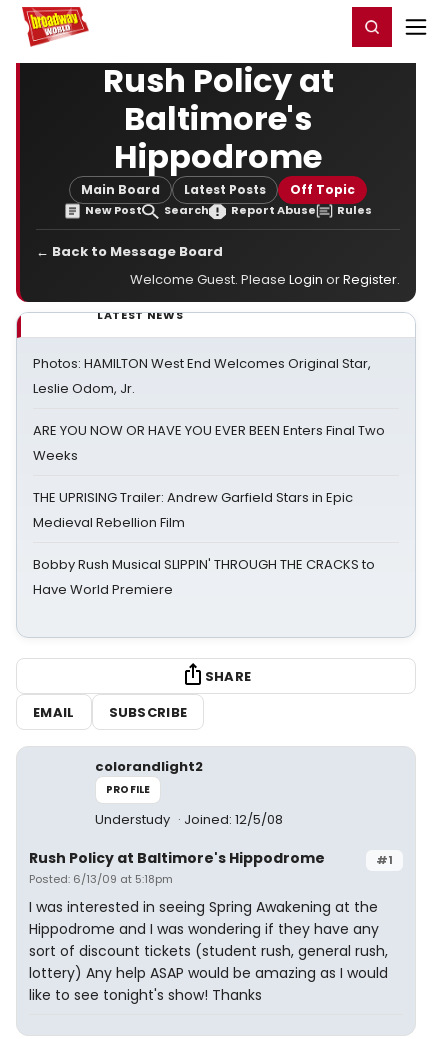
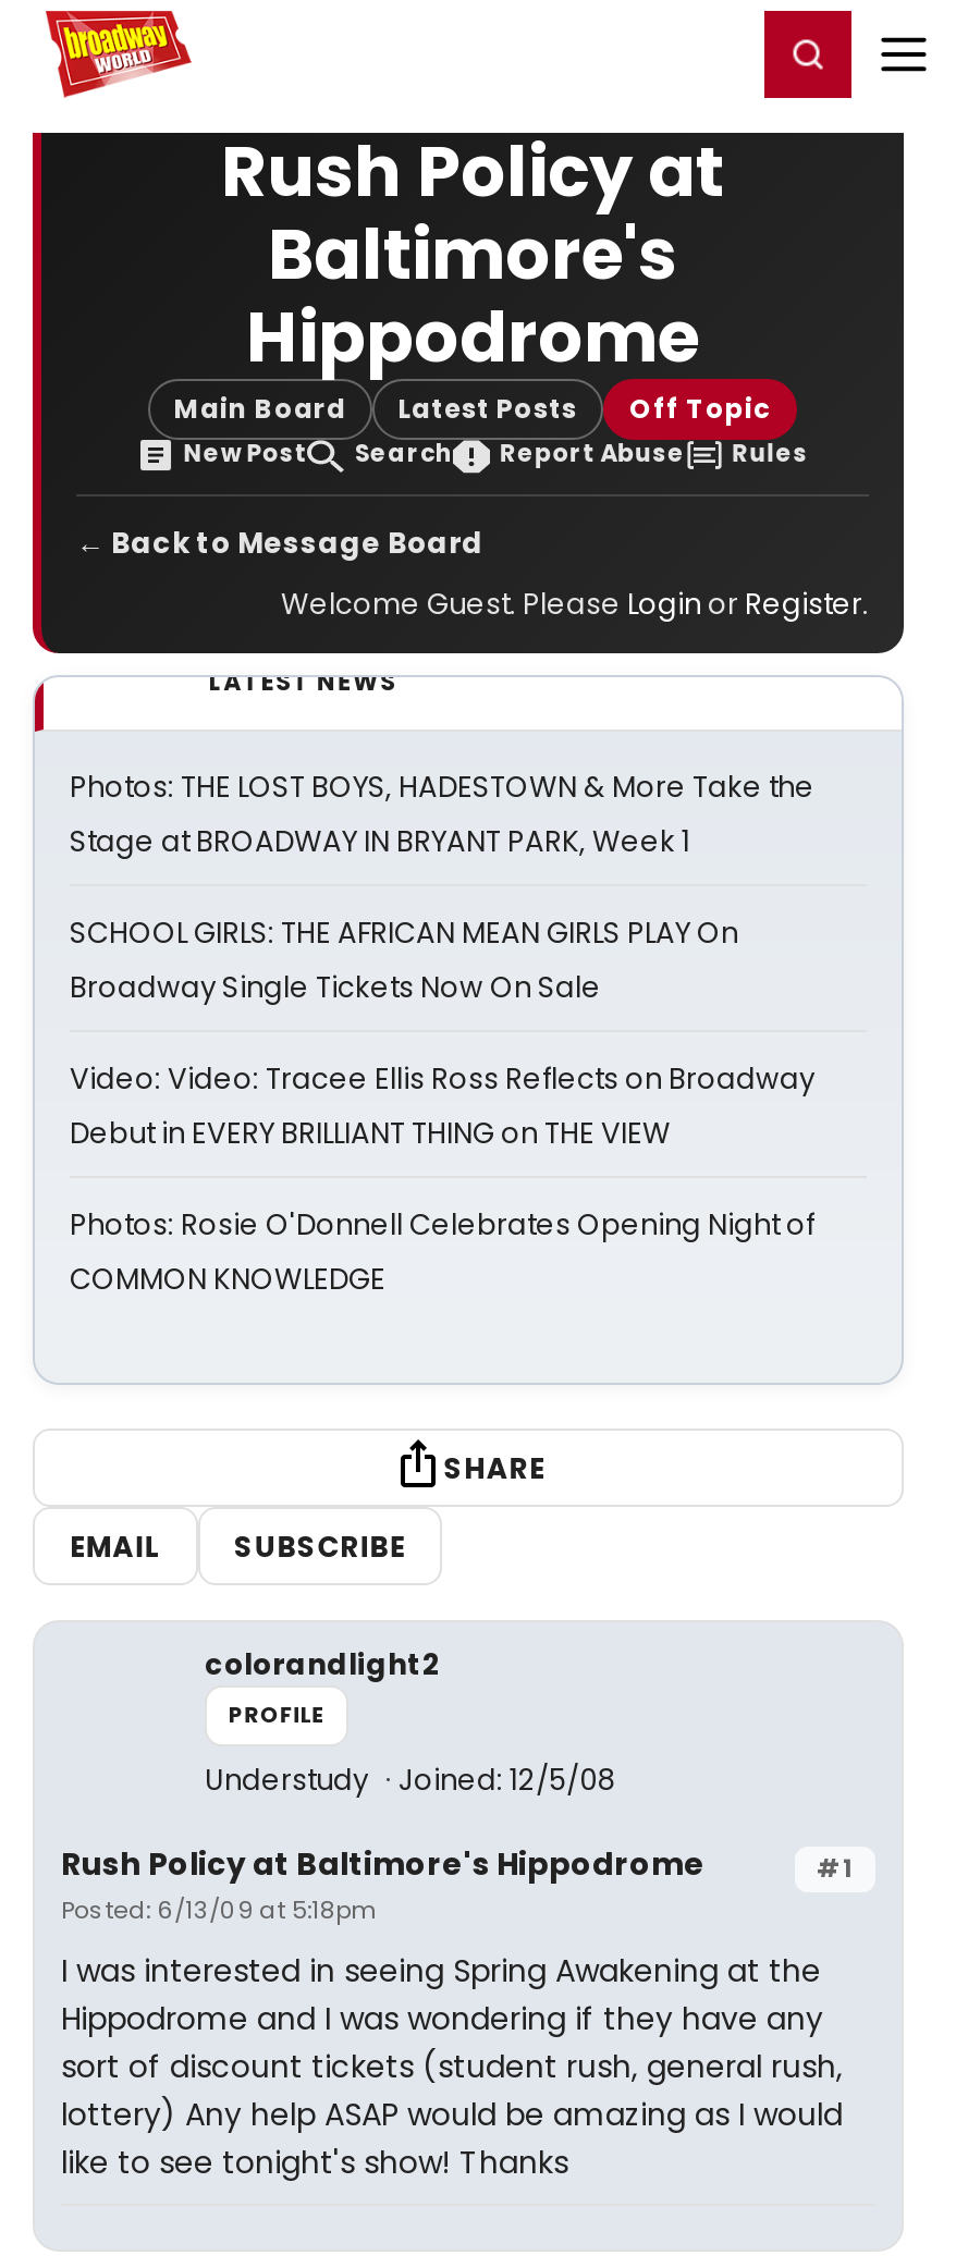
- Photos: HAMILTON West End Welcomes Original Star,
- Leslie Odom, Jr.
+ Photos: THE LOST BOYS, HADESTOWN & More Take the
+ Stage at BROADWAY IN BRYANT PARK, Week 1

- ARE YOU NOW OR HAVE YOU EVER BEEN Enters Final Two
- Weeks
+ SCHOOL GIRLS: THE AFRICAN MEAN GIRLS PLAY On
+ Broadway Single Tickets Now On Sale

- THE UPRISING Trailer: Andrew Garfield Stars in Epic
- Medieval Rebellion Film
+ Video: Video: Tracee Ellis Ross Reflects on Broadway
+ Debut in EVERY BRILLIANT THING on THE VIEW

- Bobby Rush Musical SLIPPIN' THROUGH THE CRACKS to
- Have World Premiere
+ Photos: Rosie O'Donnell Celebrates Opening Night of
+ COMMON KNOWLEDGE
